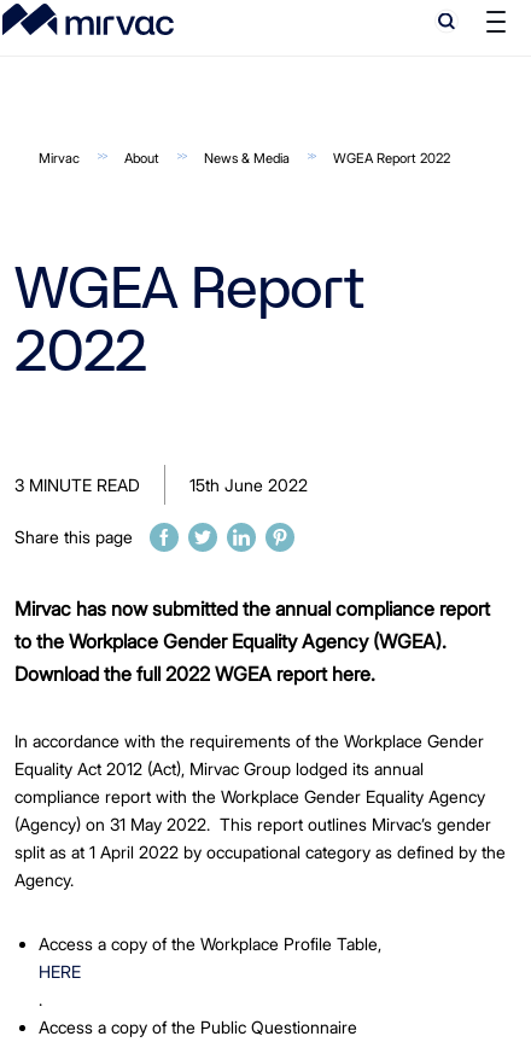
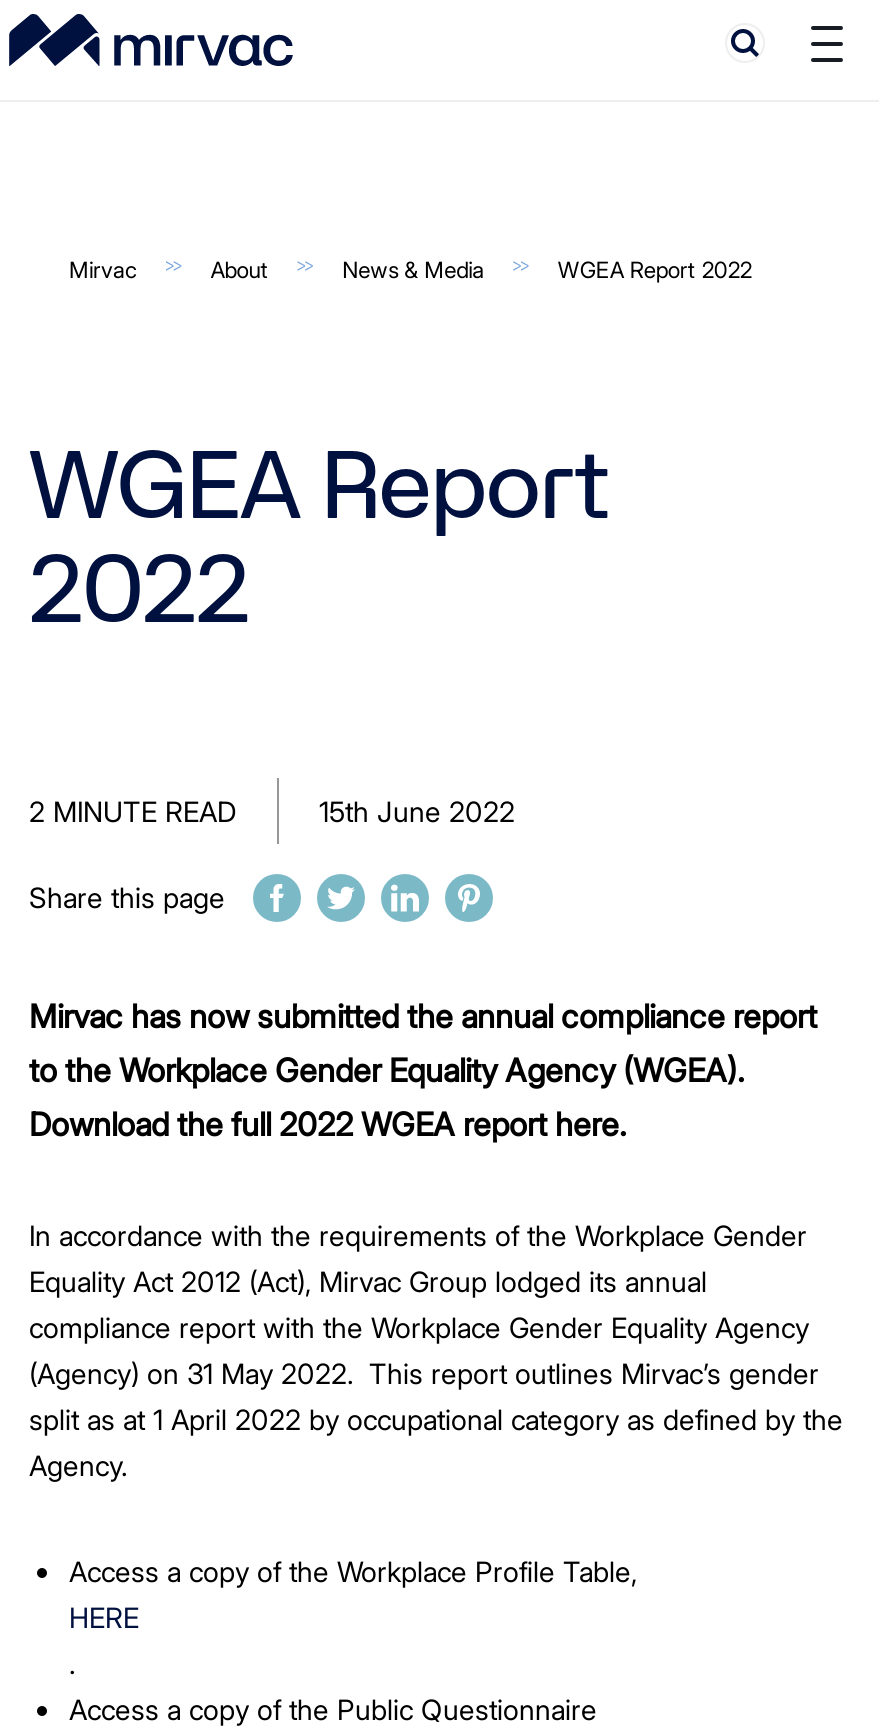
- 3 MINUTE READ
+ 2 MINUTE READ
